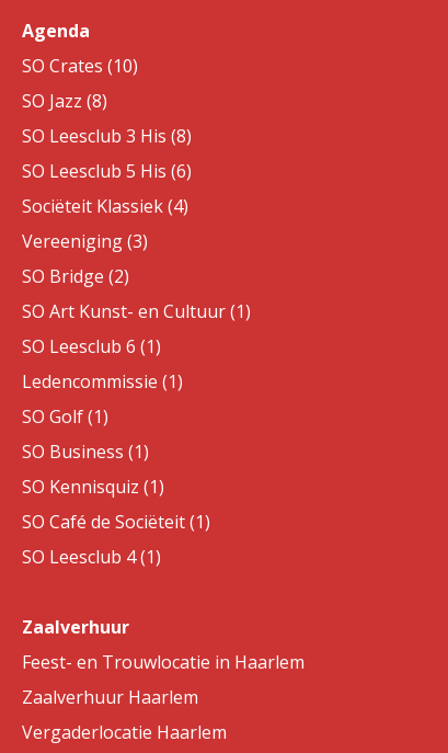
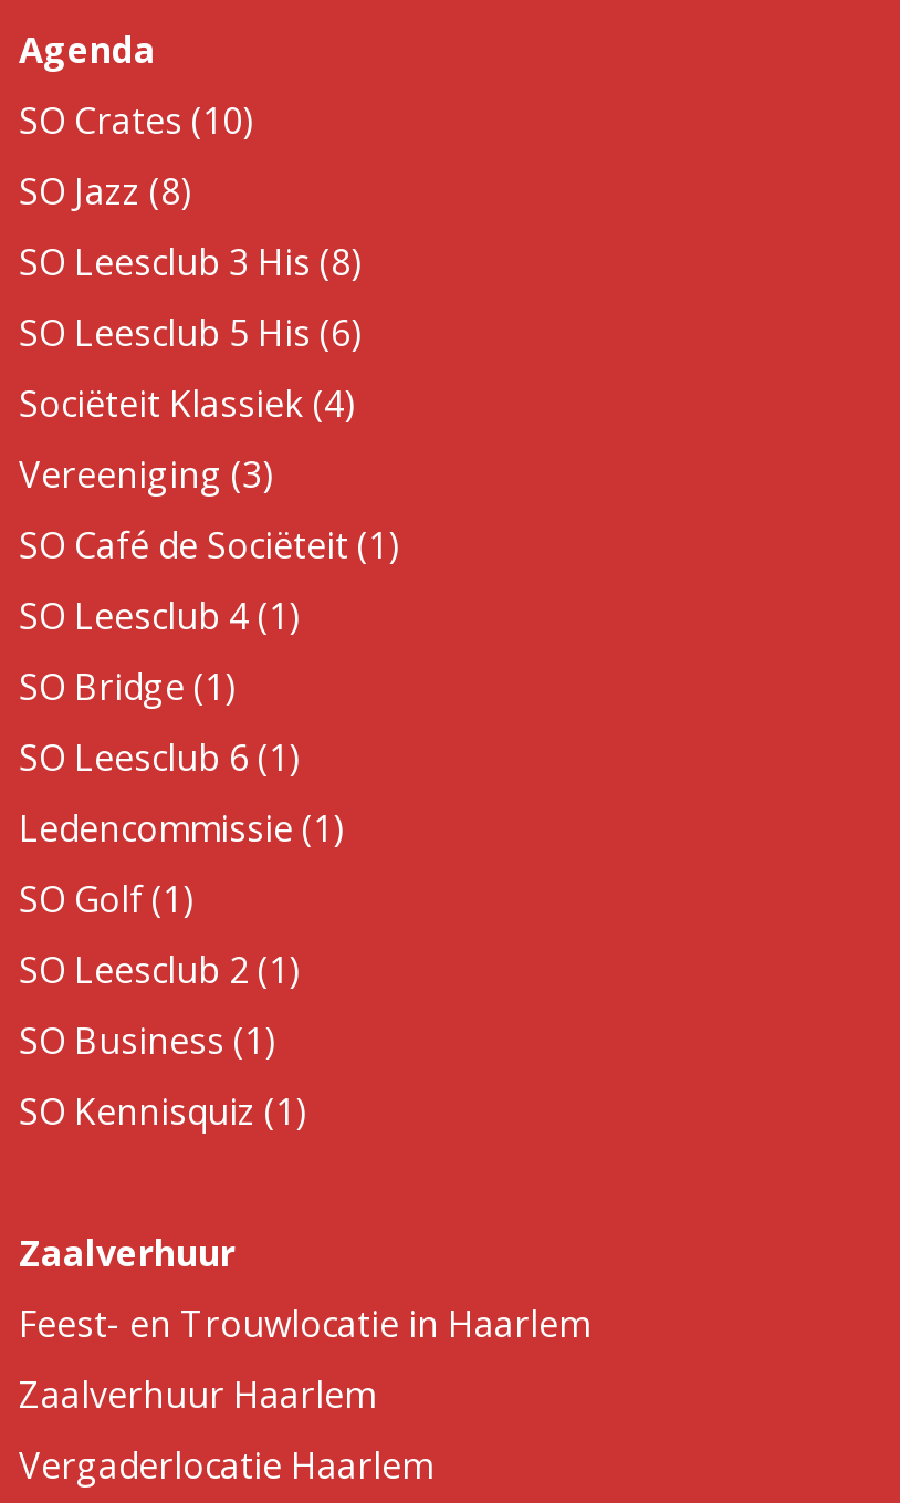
- SO Bridge (2)
- SO Art Kunst- en Cultuur (1)
+ SO Bridge (1)

moved down: SO Leesclub 6 (1) | Ledencommissie (1) | SO Golf (1)

+ SO Leesclub 2 (1)

moved down: SO Business (1) | SO Kennisquiz (1)

moved up: SO Café de Sociëteit (1) | SO Leesclub 4 (1)
